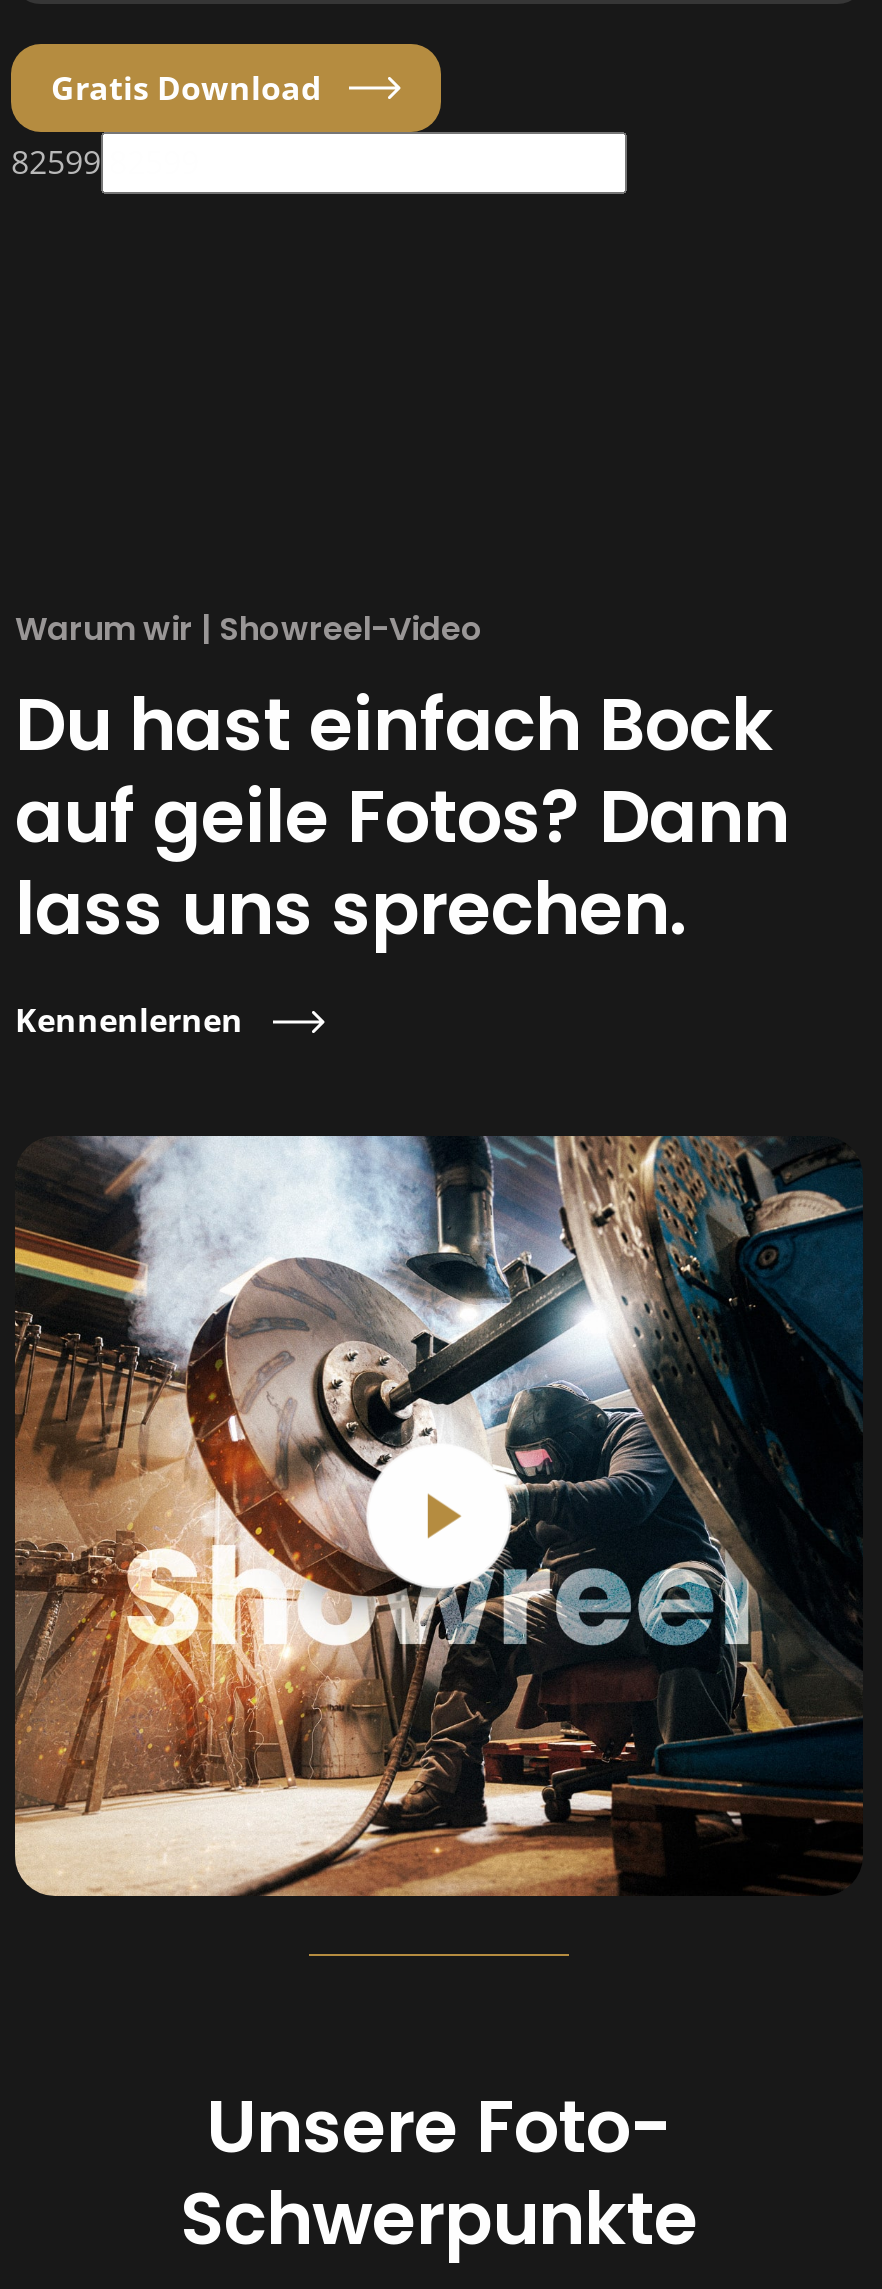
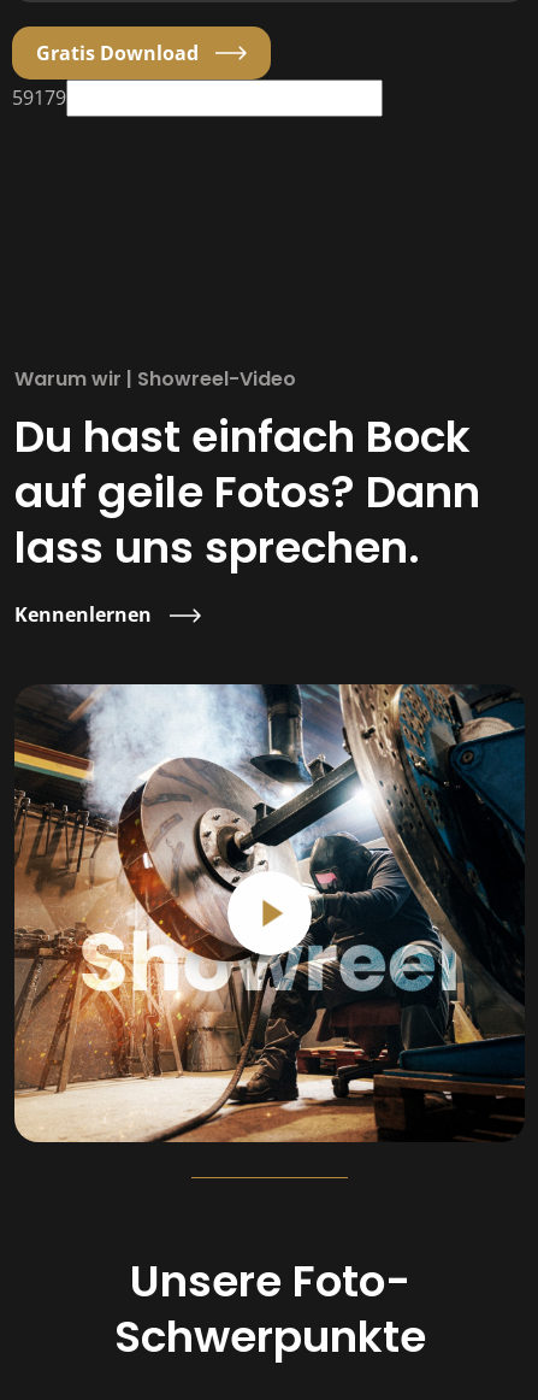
- 82599
+ 59179
